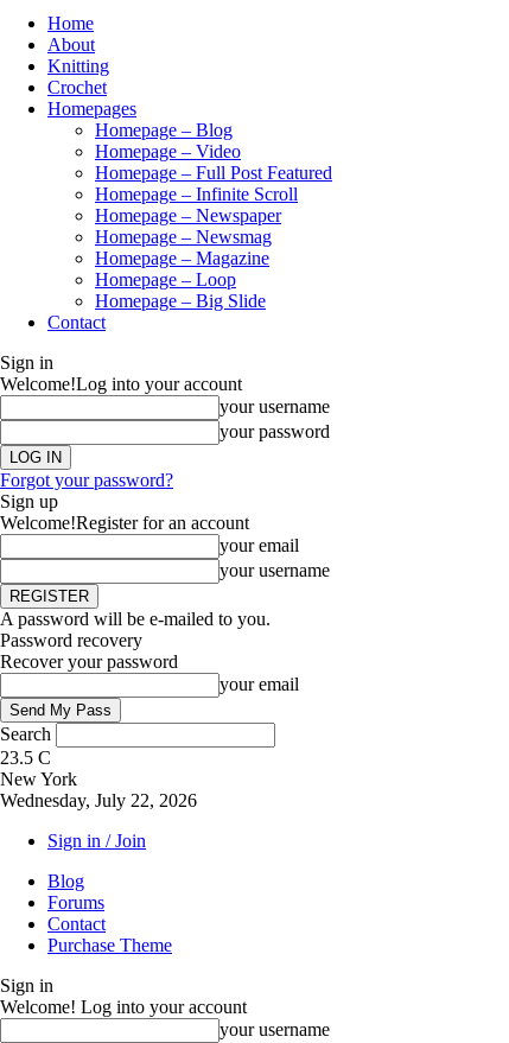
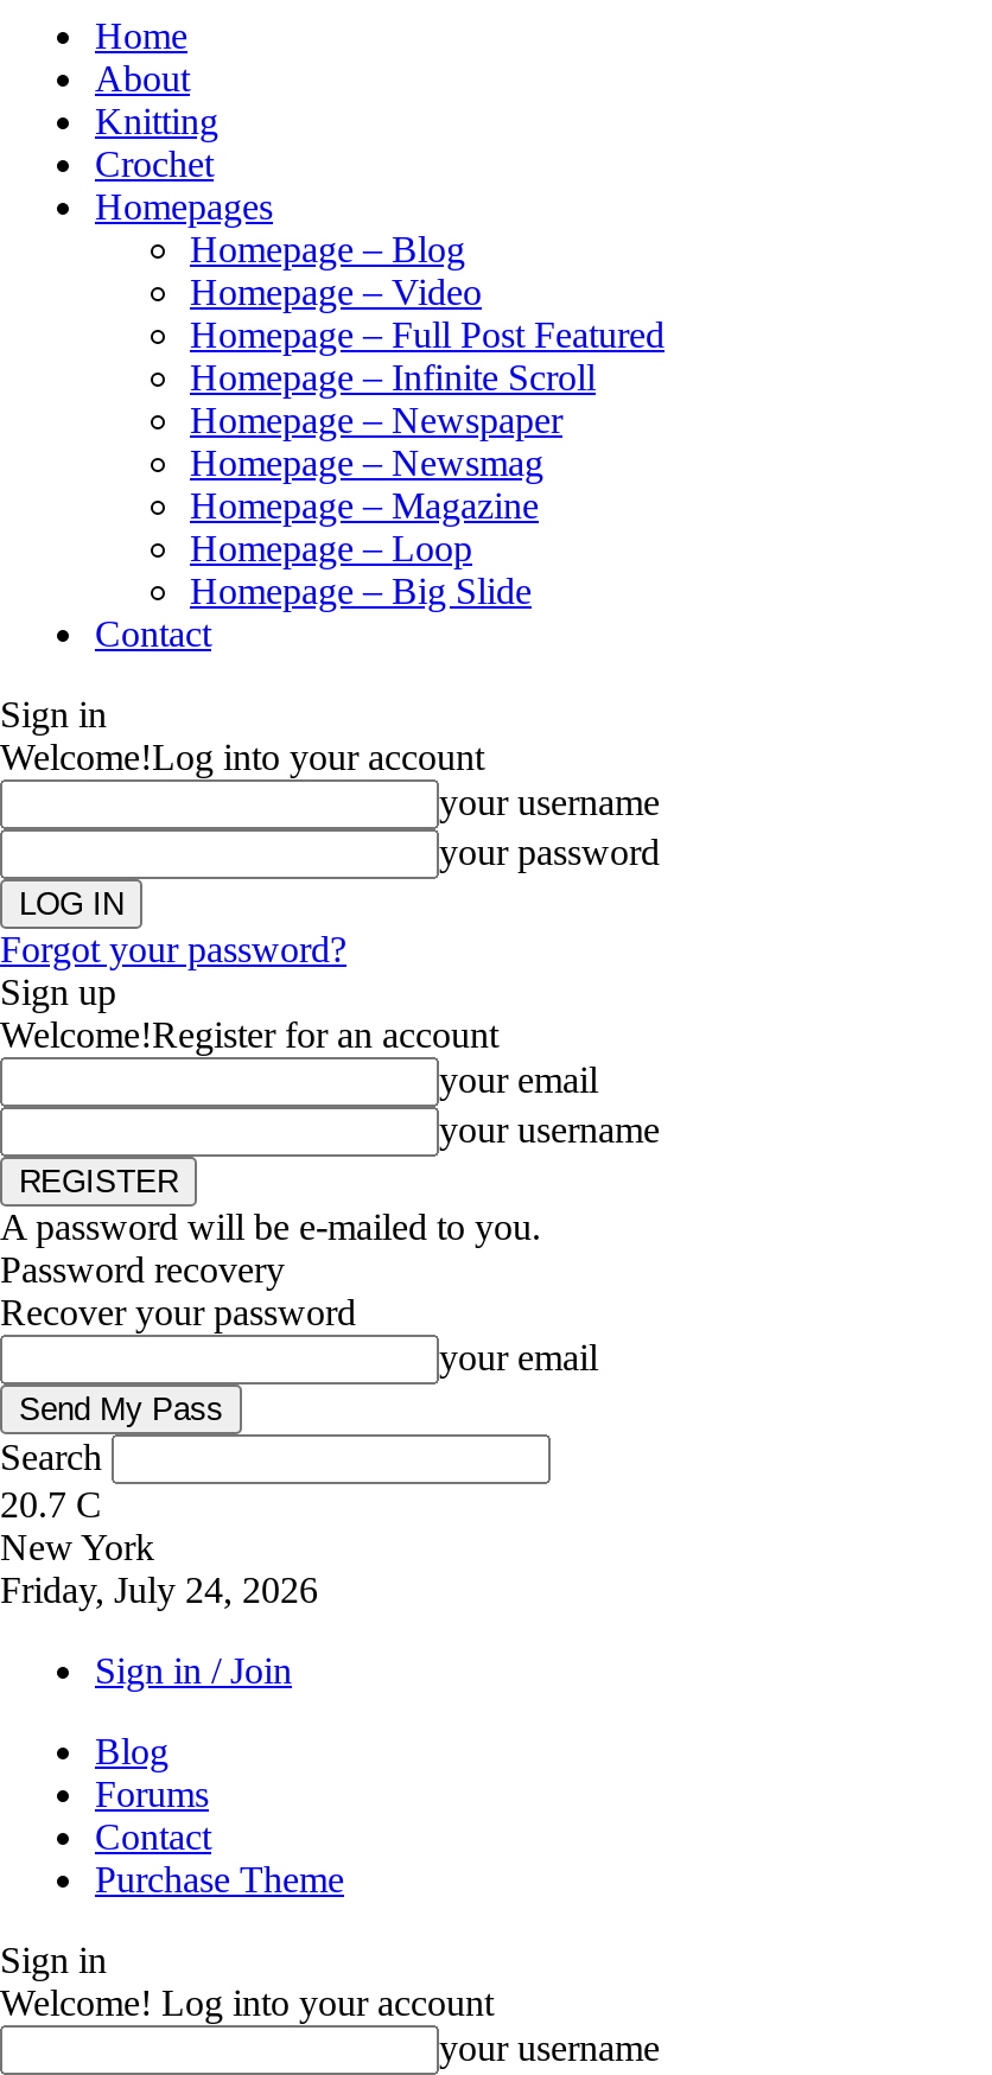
- 23.5 C
+ 20.7 C

- Wednesday, July 22, 2026
+ Friday, July 24, 2026
